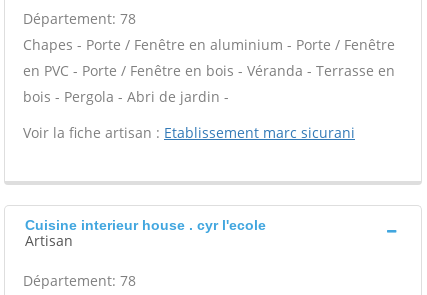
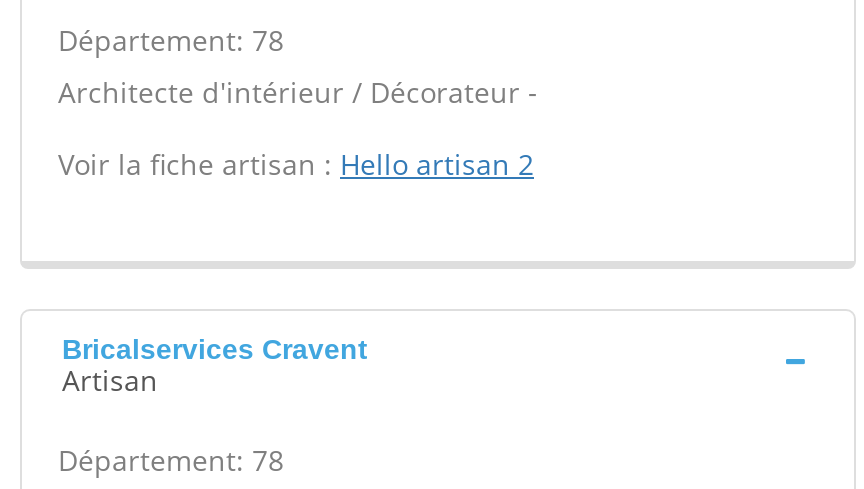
- Chapes - Porte / Fenêtre en aluminium - Porte / Fenêtre
- en PVC - Porte / Fenêtre en bois - Véranda - Terrasse en
- bois - Pergola - Abri de jardin -
+ Architecte d'intérieur / Décorateur -

- Voir la fiche artisan : Etablissement marc sicurani
+ Voir la fiche artisan : Hello artisan 2

- Cuisine interieur house . cyr l'ecole
+ Bricalservices Cravent
